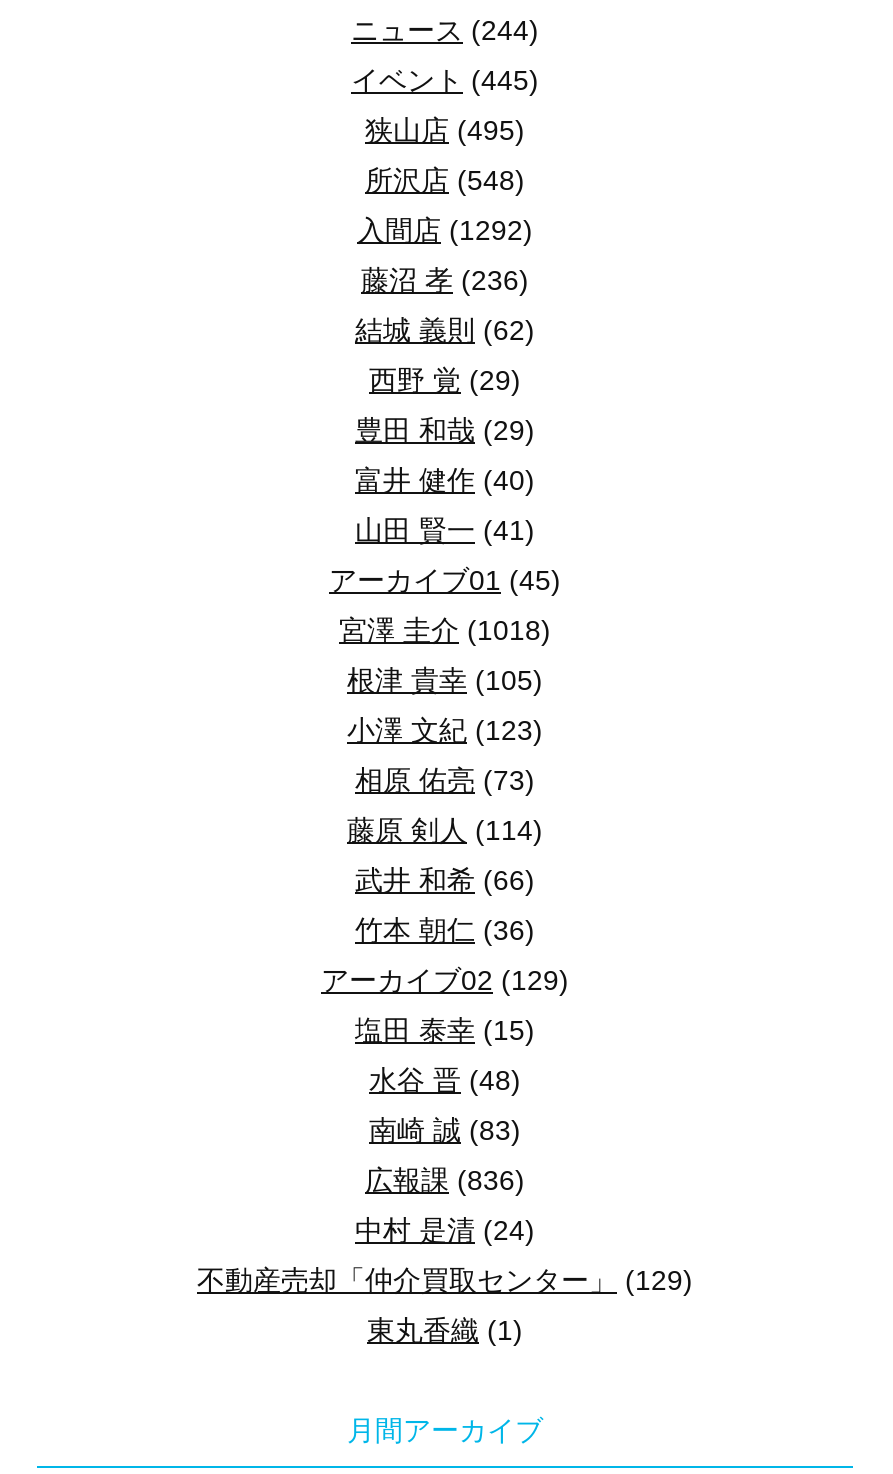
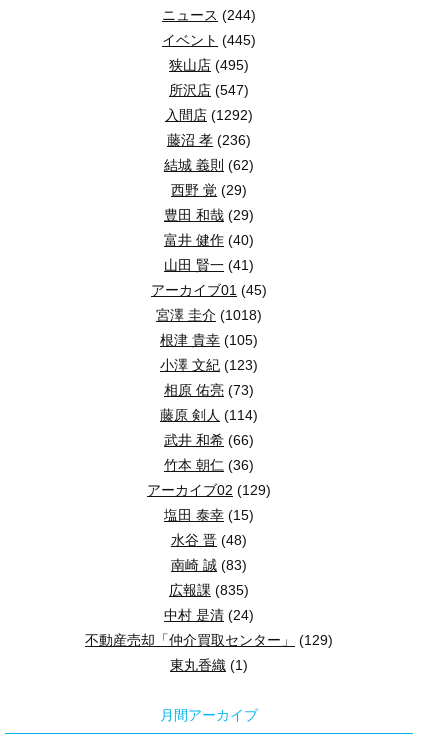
- 所沢店(548)
+ 所沢店(547)

- 広報課(836)
+ 広報課(835)
